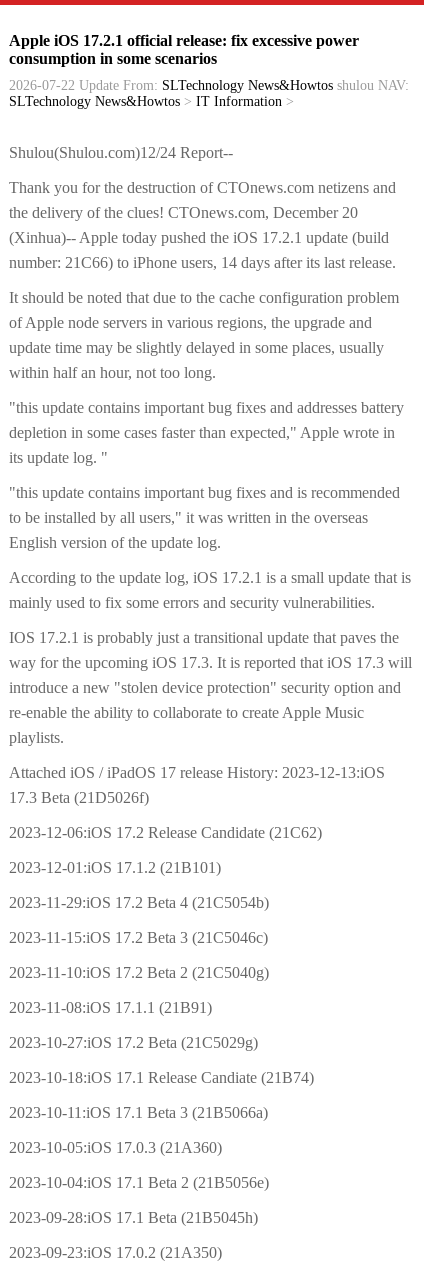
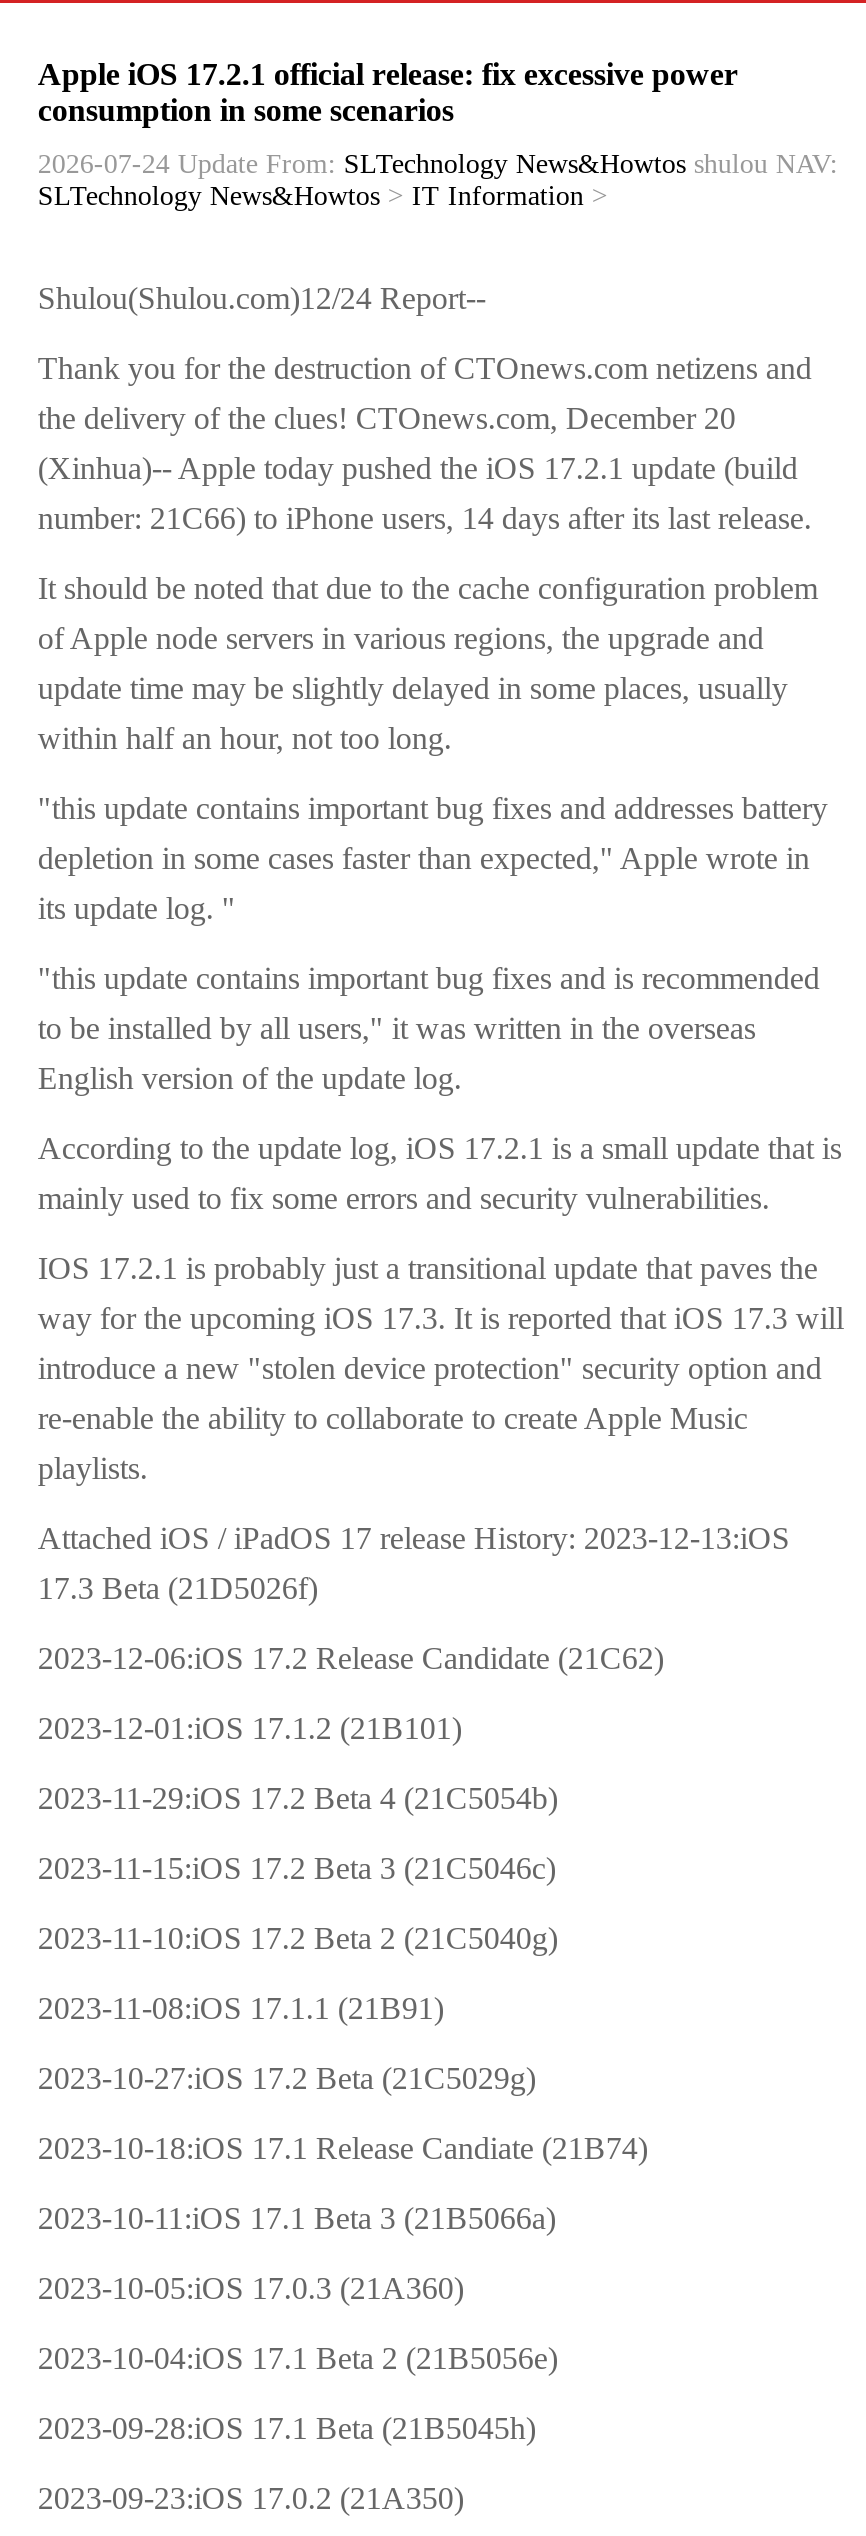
- 2026-07-22 Update From: SLTechnology News&Howtos shulou NAV:
+ 2026-07-24 Update From: SLTechnology News&Howtos shulou NAV:
